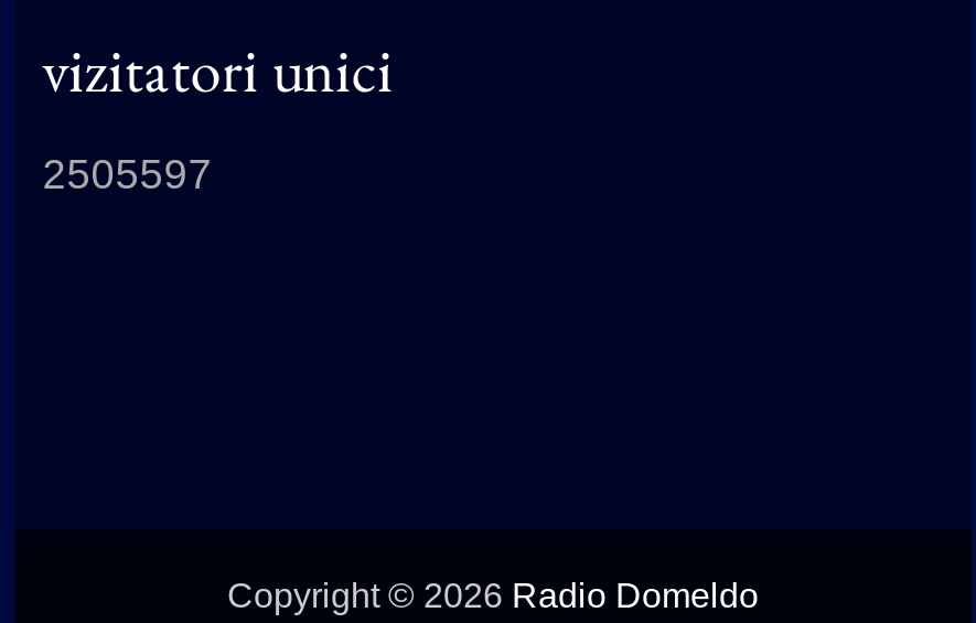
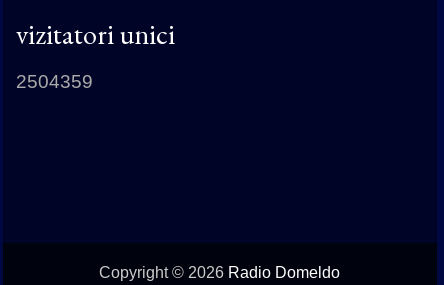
- 2505597
+ 2504359
